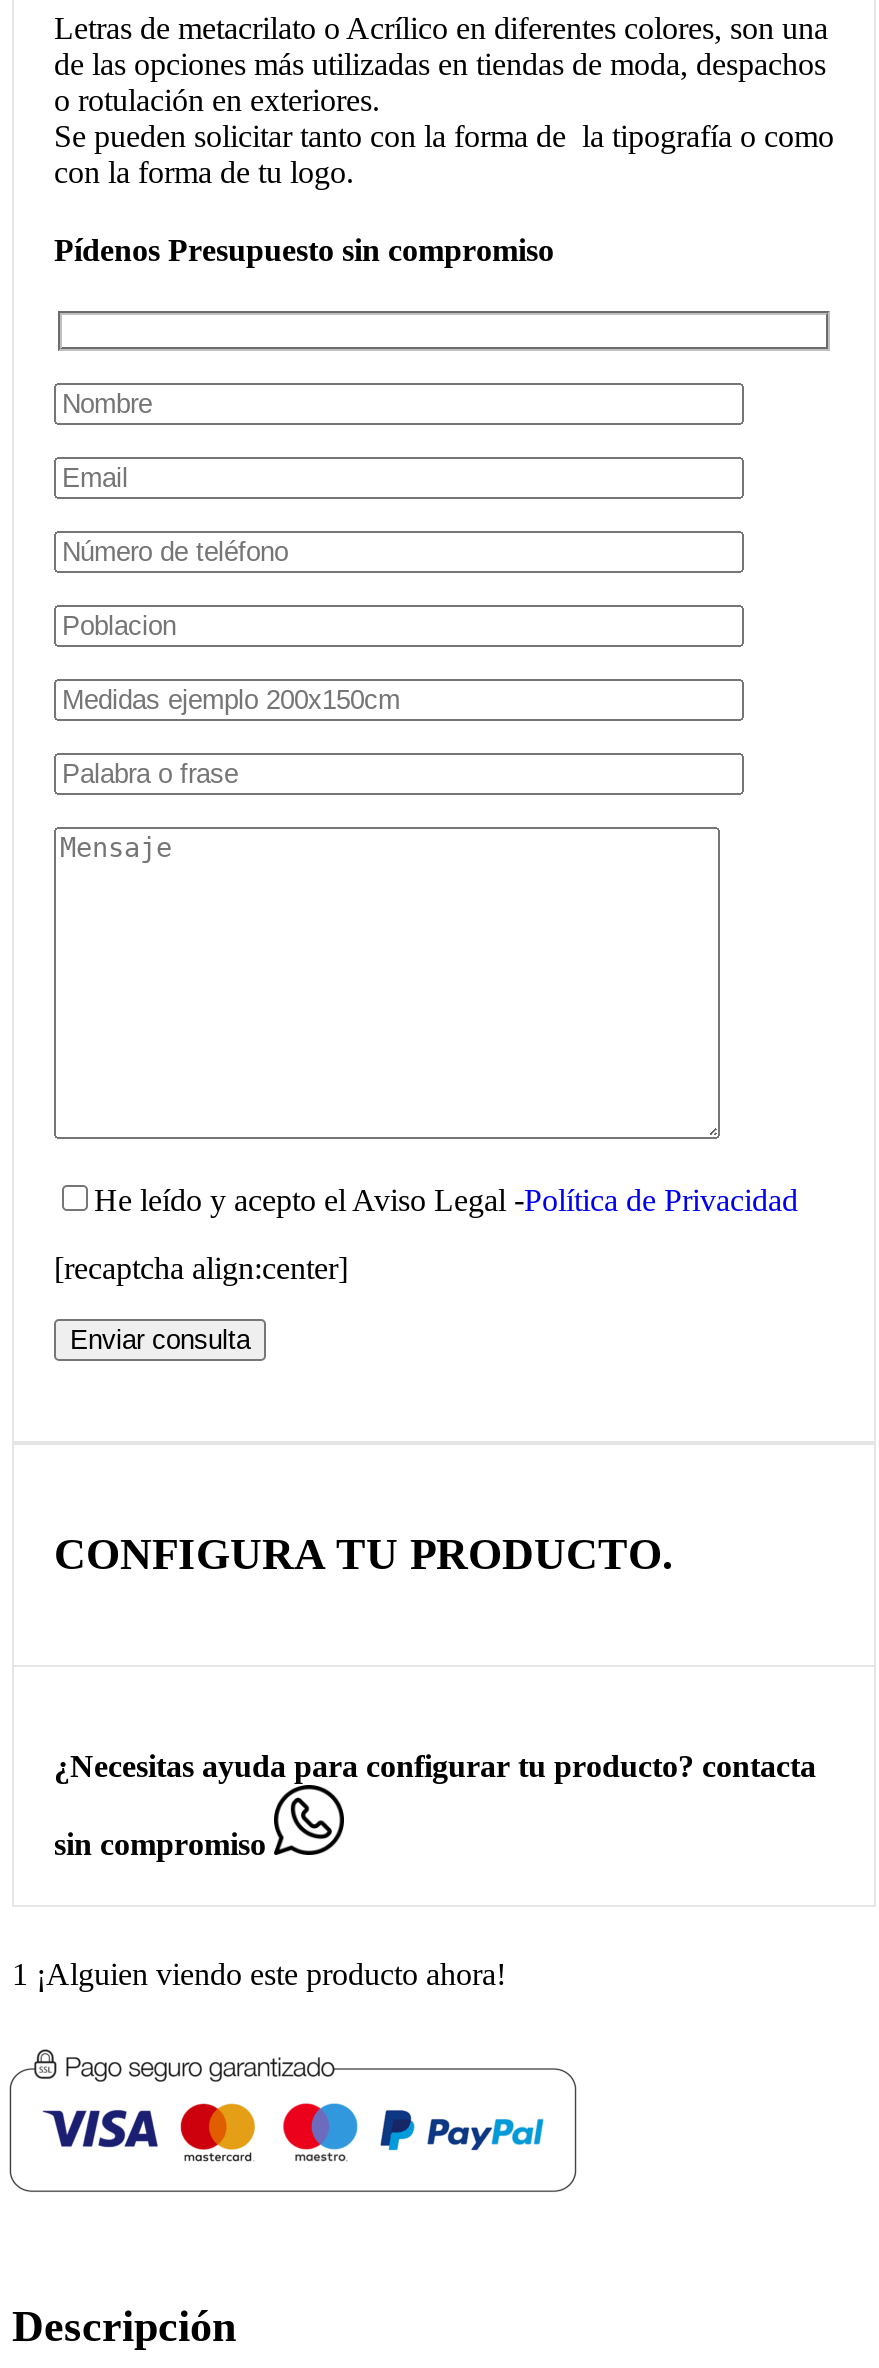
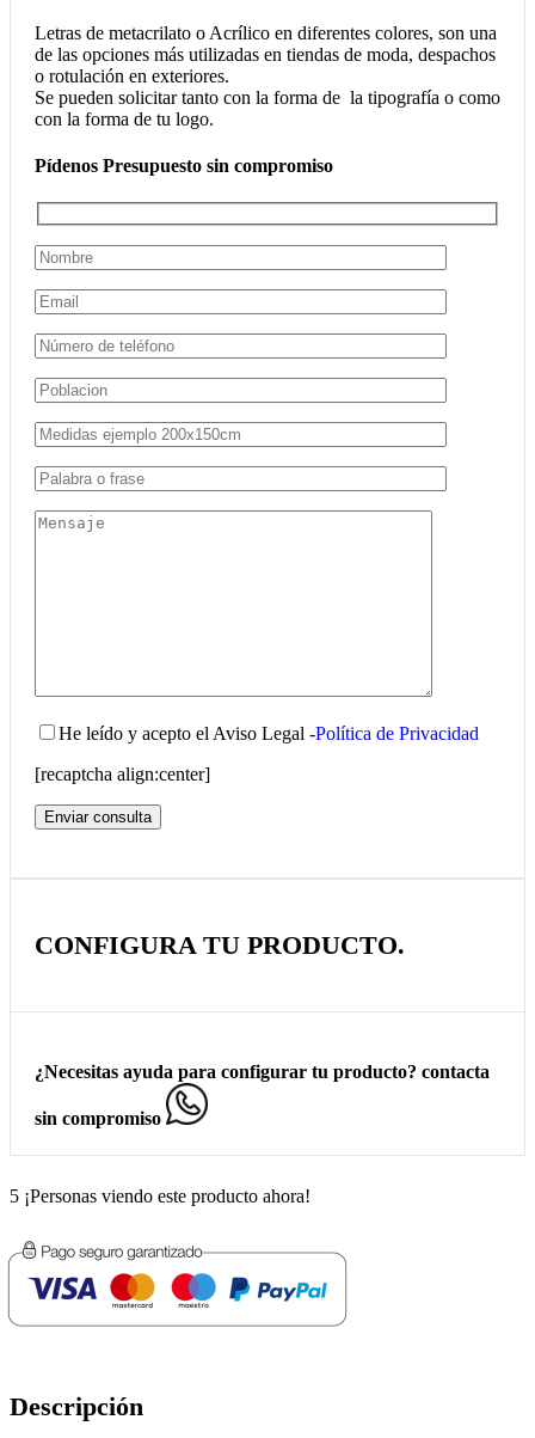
- 1 ¡Alguien viendo este producto ahora!
+ 5 ¡Personas viendo este producto ahora!
